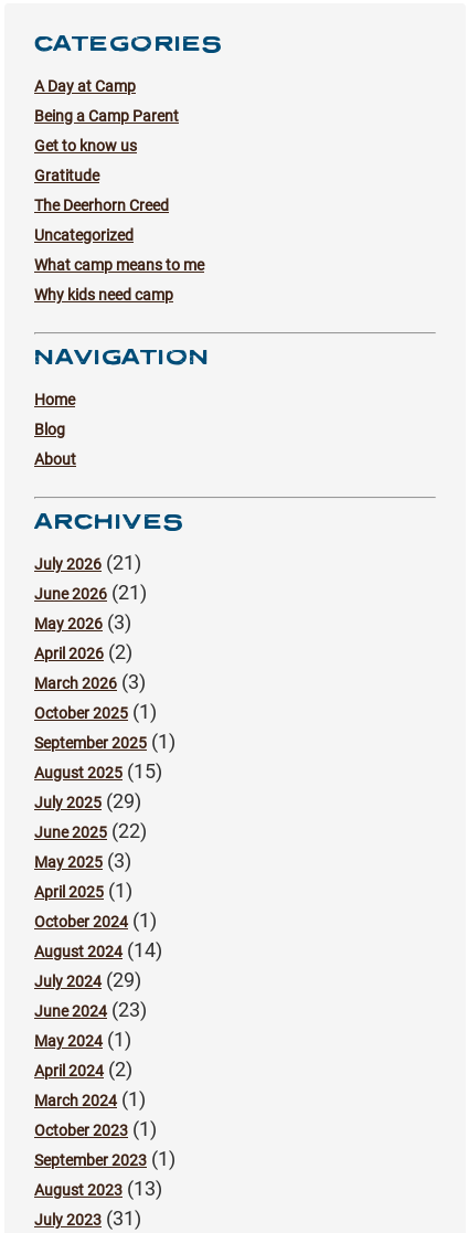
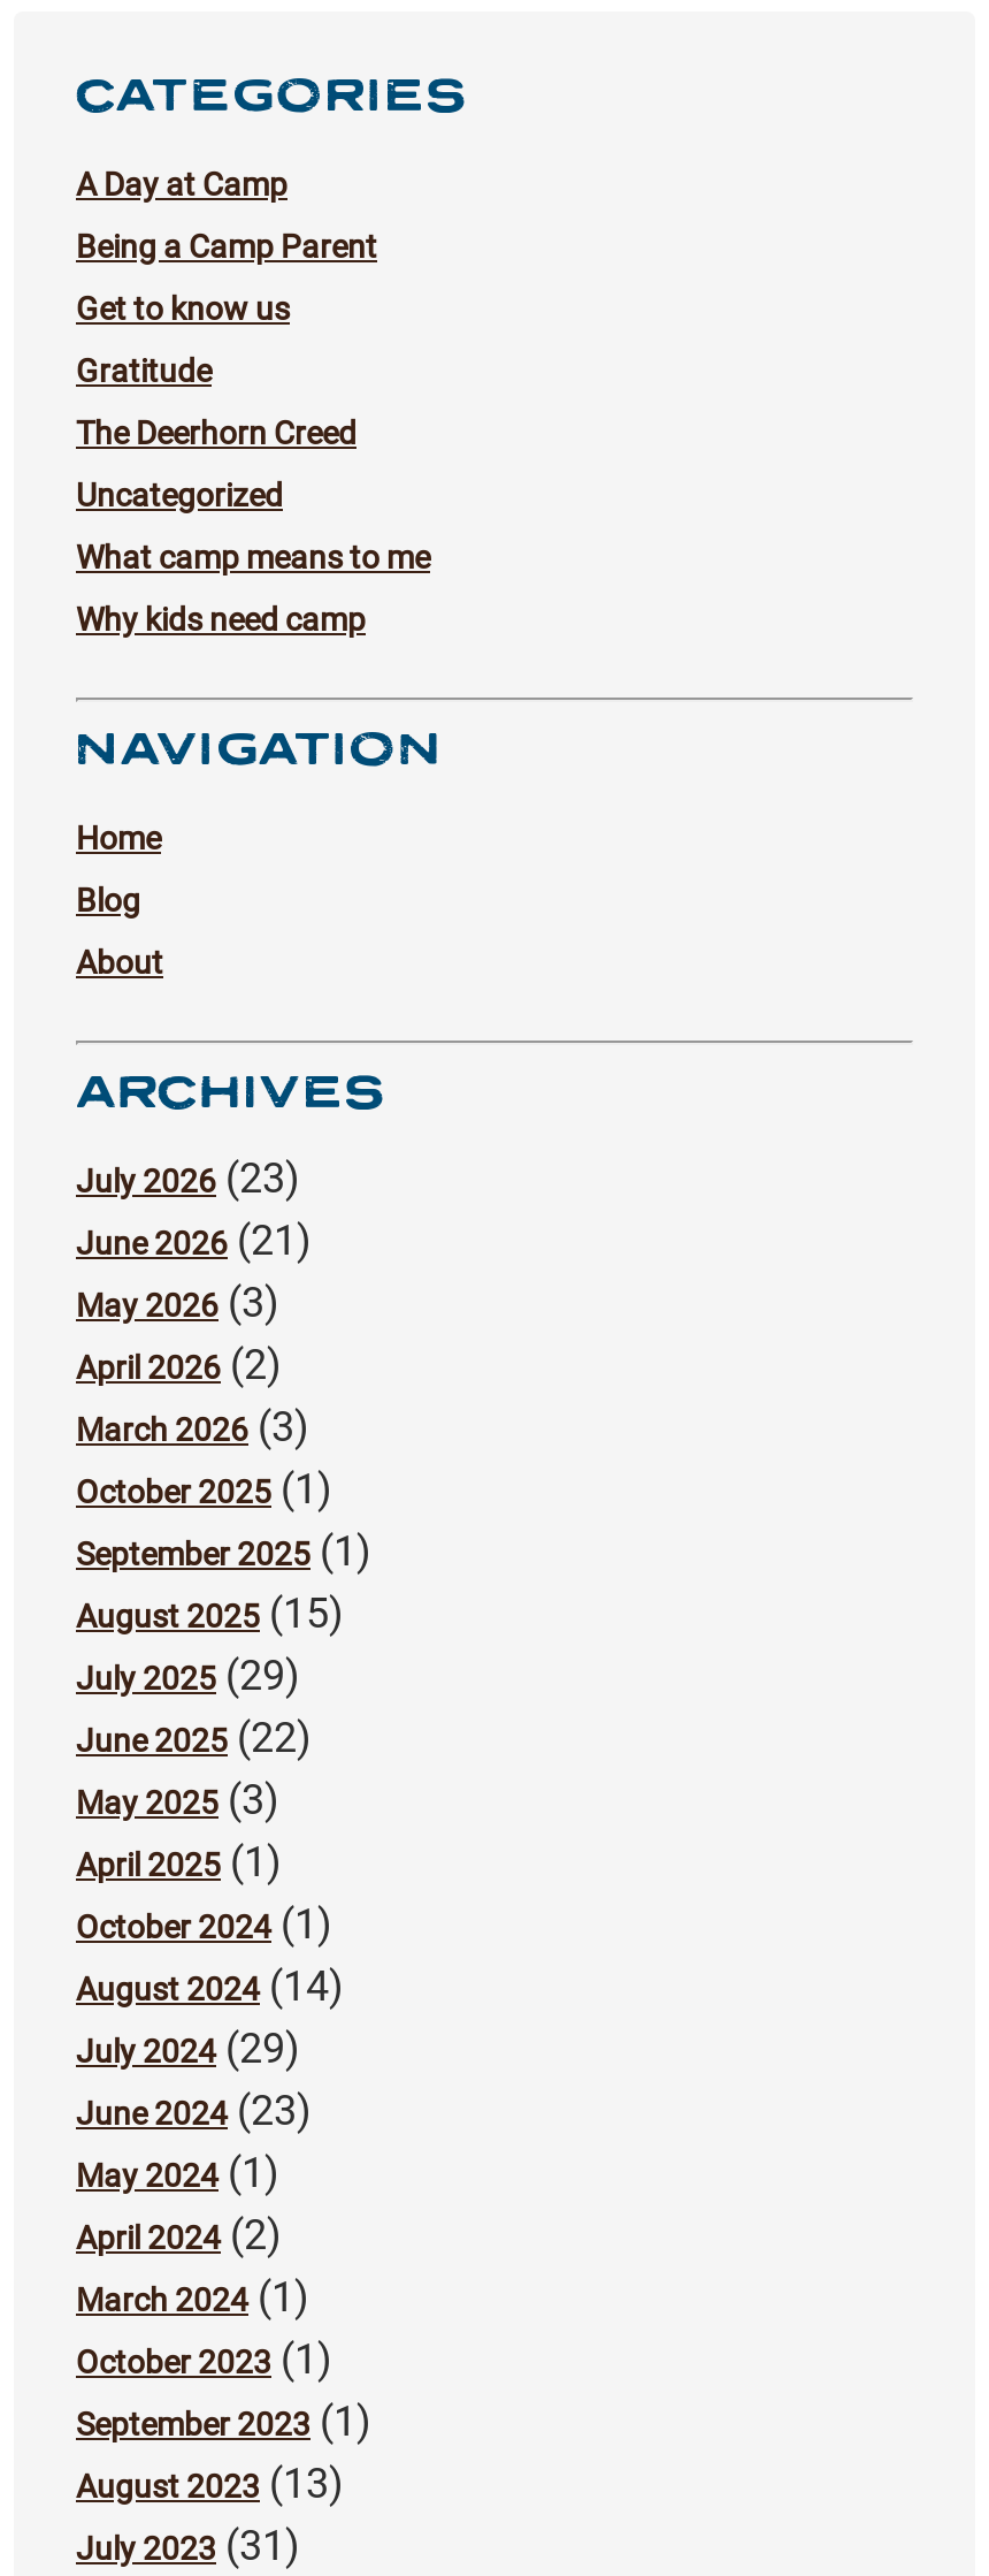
- July 2026 (21)
+ July 2026 (23)
